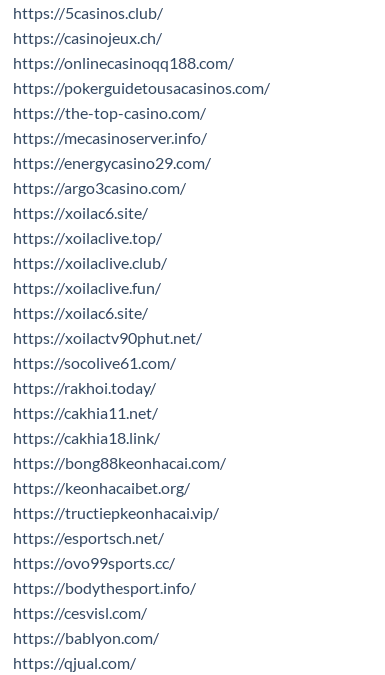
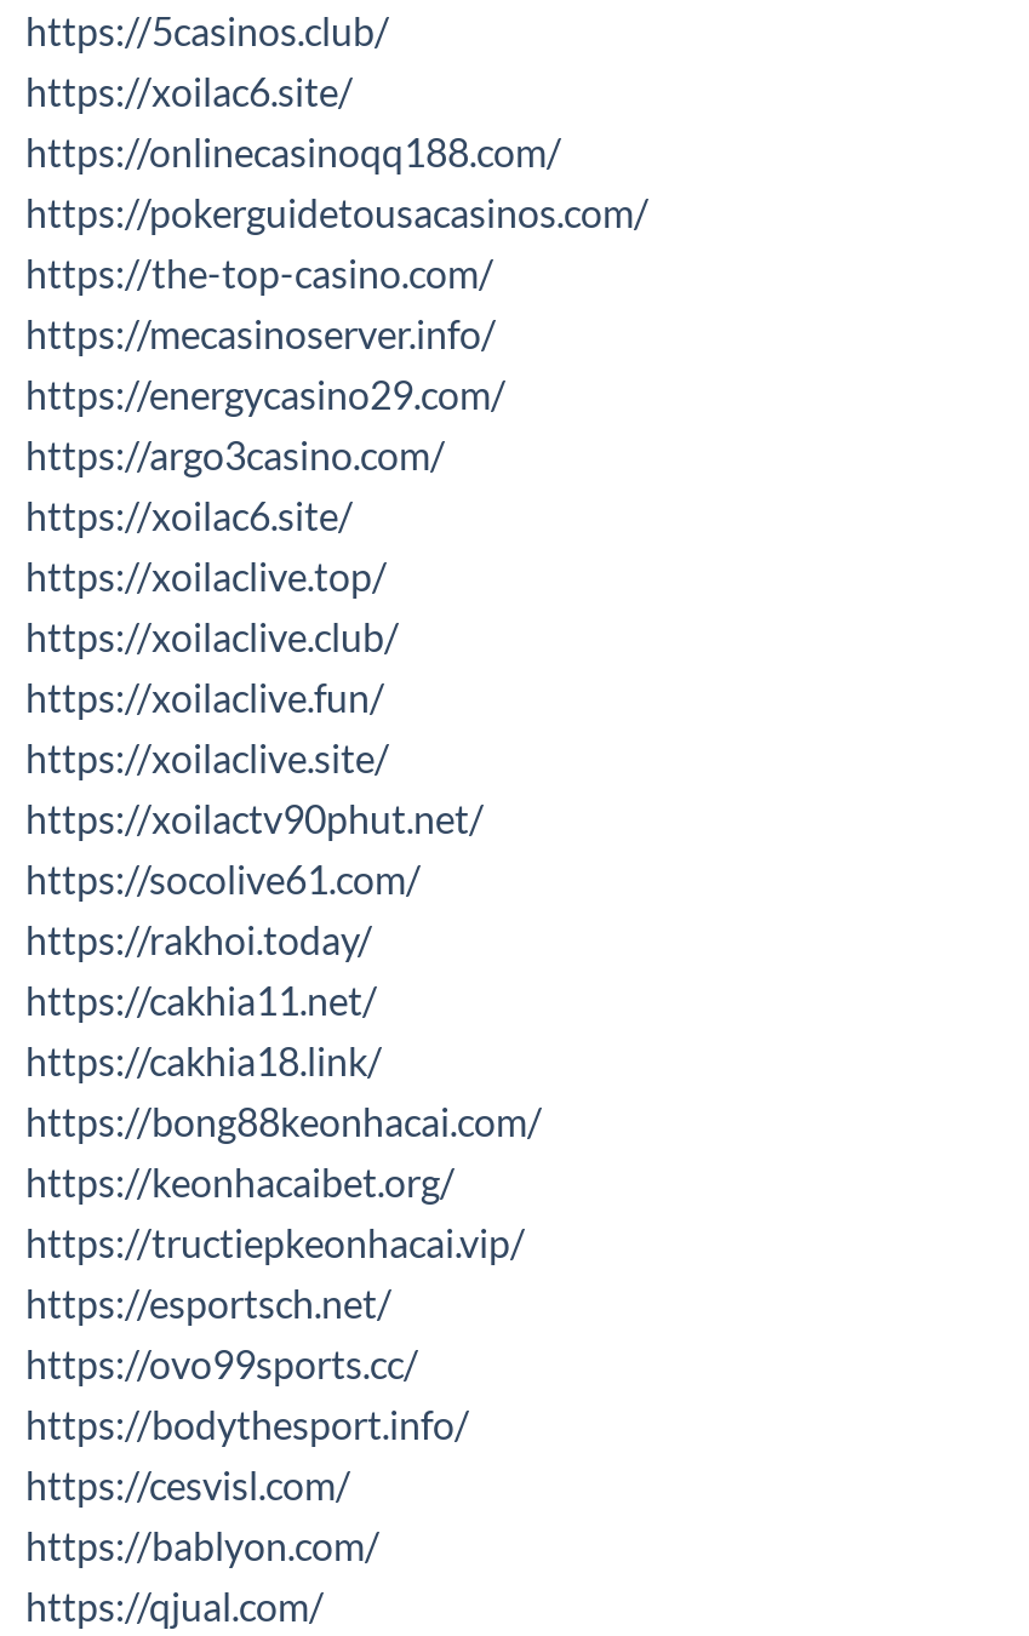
- https://casinojeux.ch/
+ https://xoilac6.site/

- https://xoilac6.site/
+ https://xoilaclive.site/
